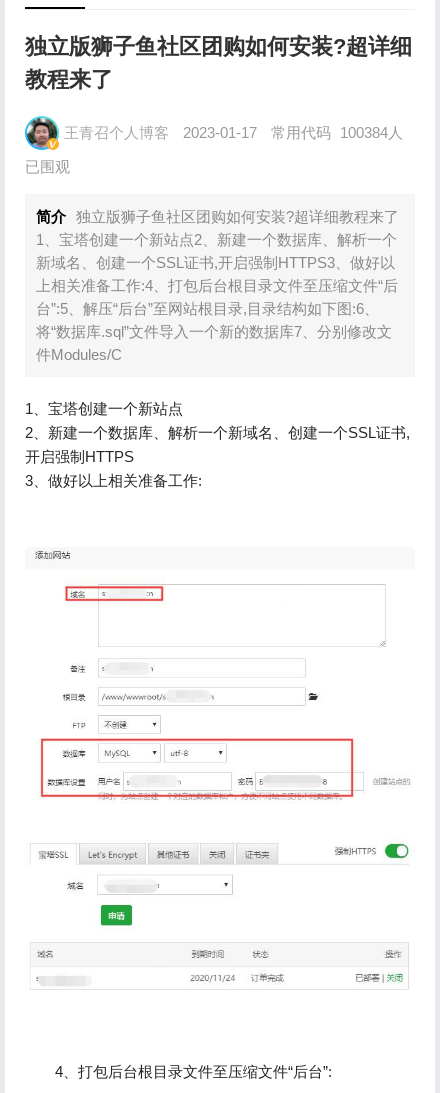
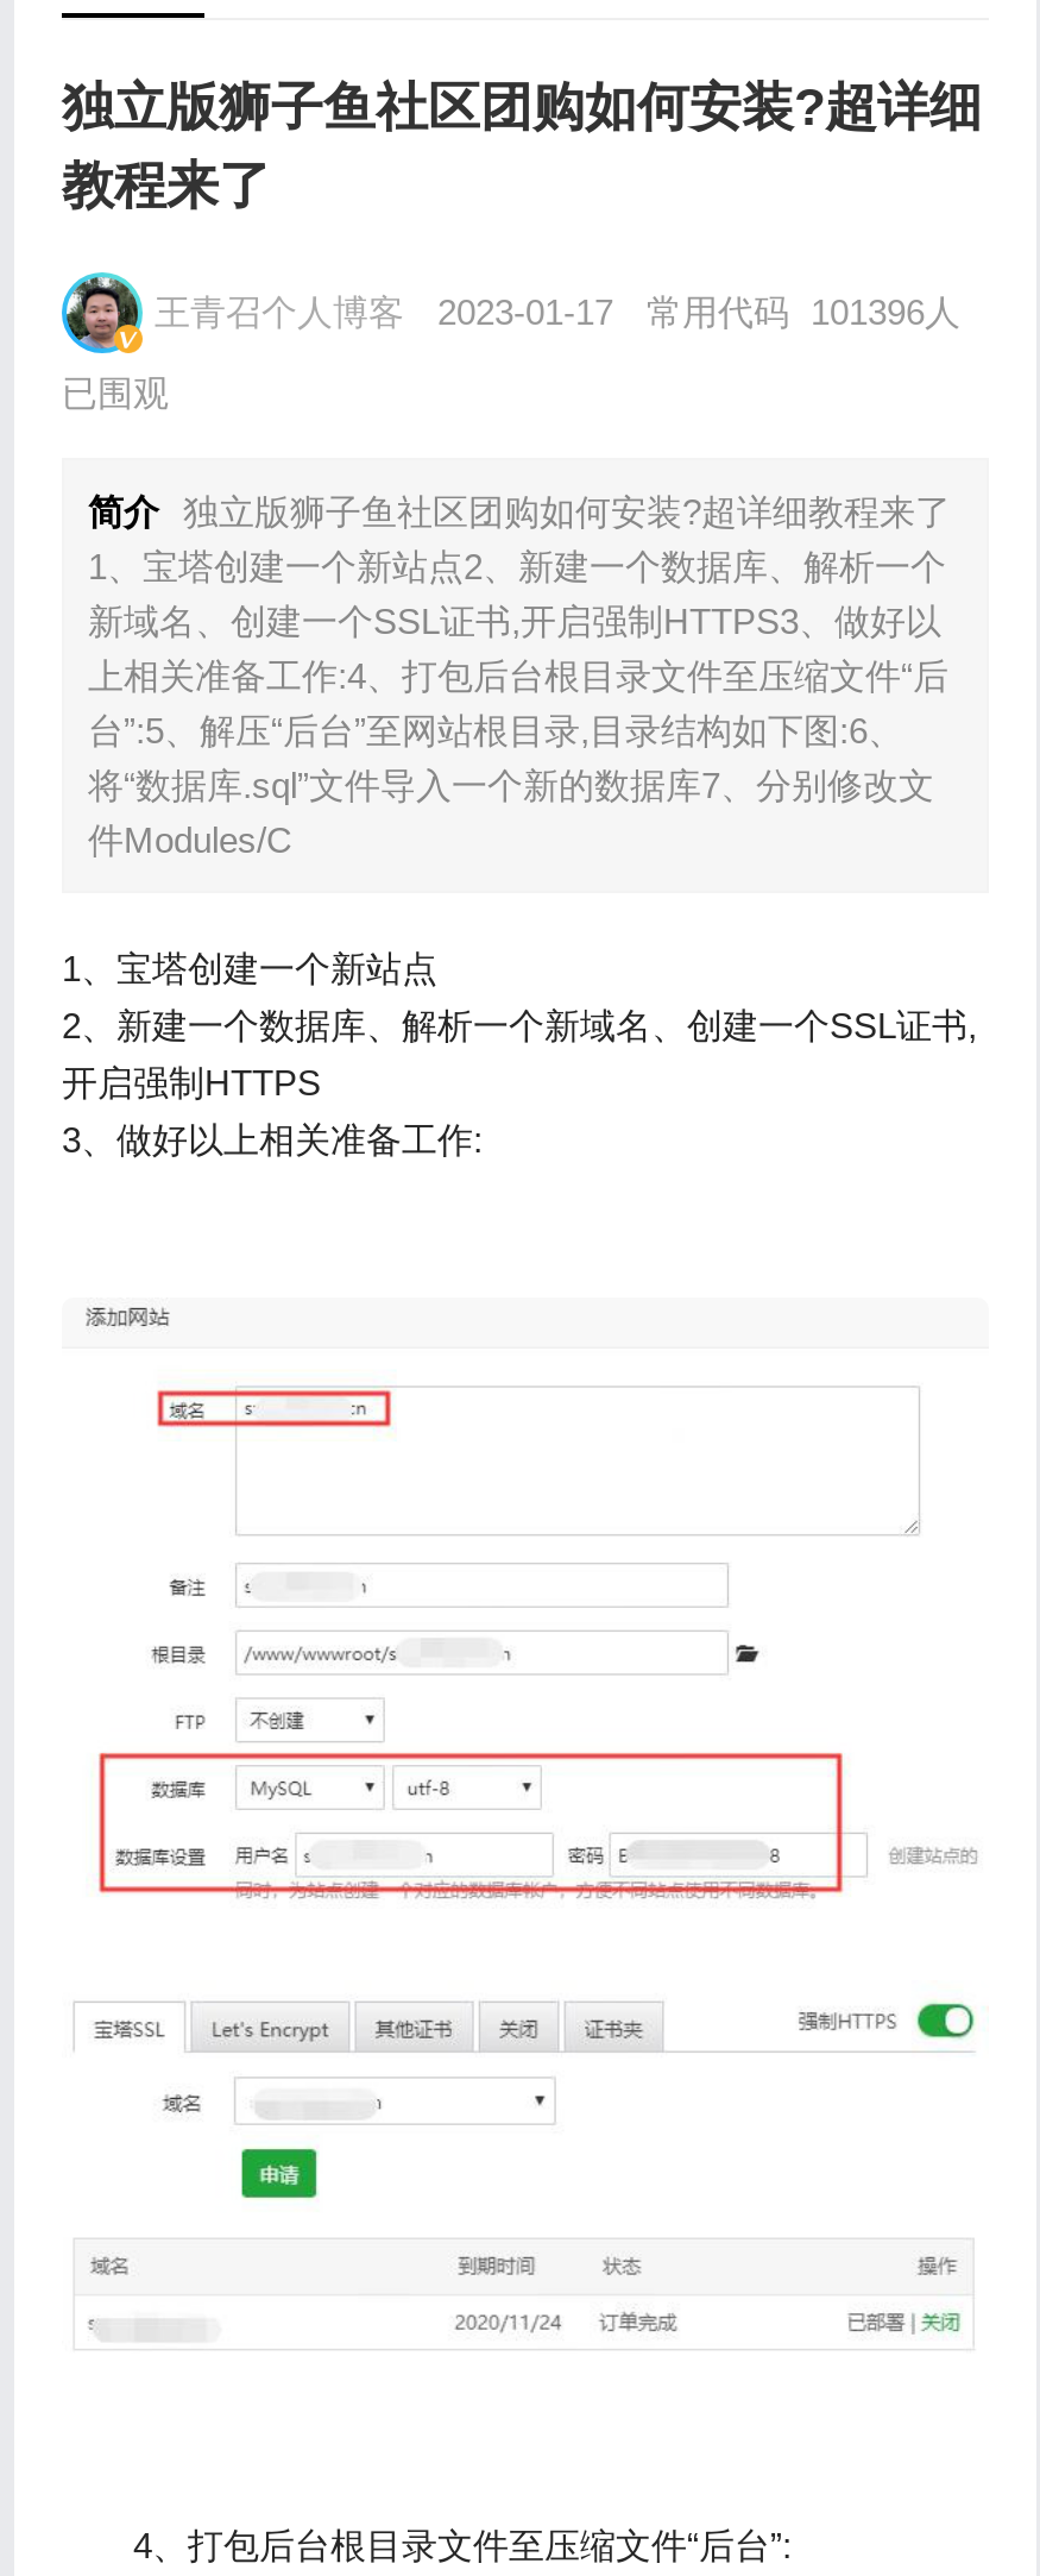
- 王青召个人博客 2023-01-17 常用代码 100384人
+ 王青召个人博客 2023-01-17 常用代码 101396人
